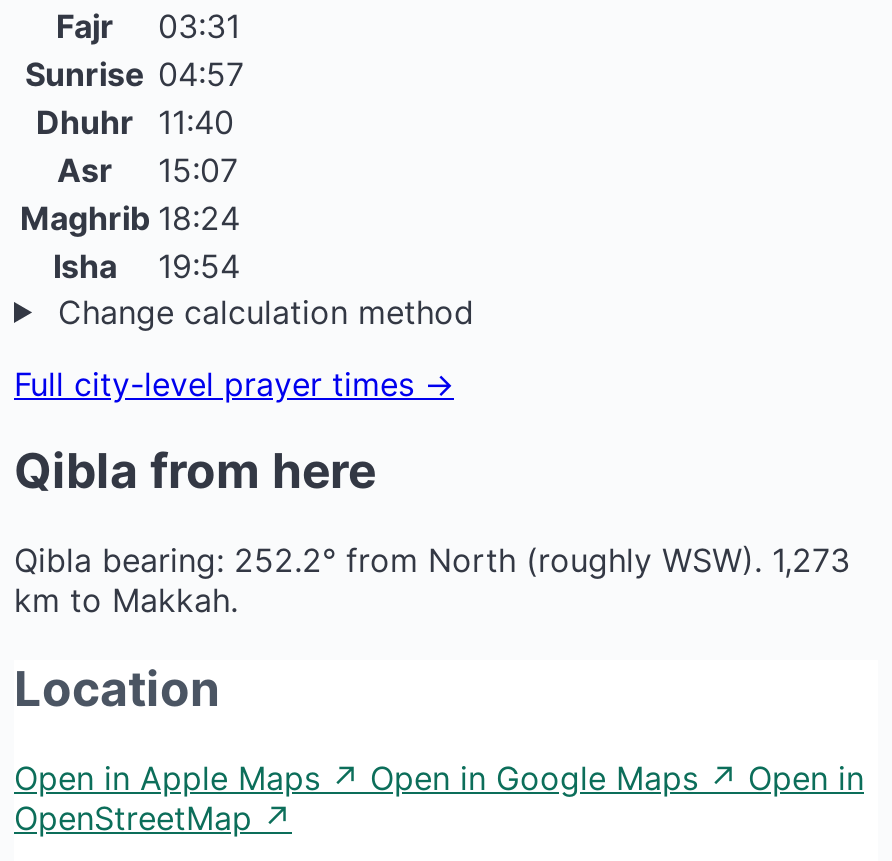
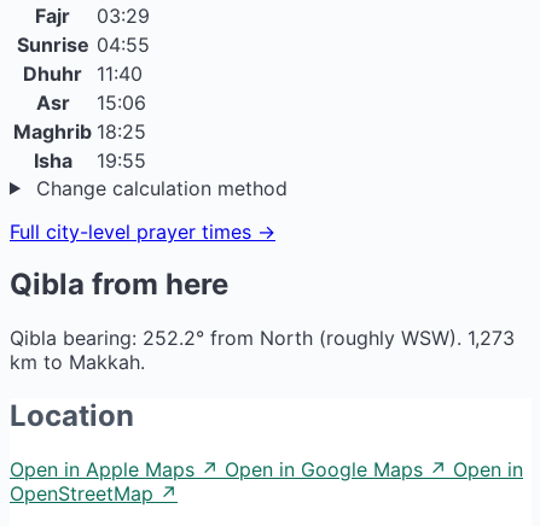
- Fajr 03:31
+ Fajr 03:29

- Sunrise 04:57
+ Sunrise 04:55

- Asr 15:07
+ Asr 15:06

- Maghrib 18:24
+ Maghrib 18:25

- Isha 19:54
+ Isha 19:55
